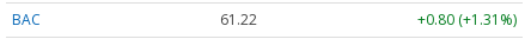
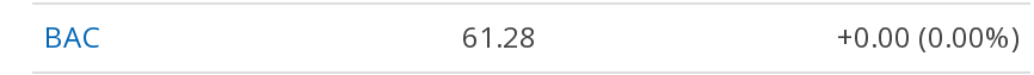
- 61.22
+ 61.28

- +0.80 (+1.31%)
+ +0.00 (0.00%)
